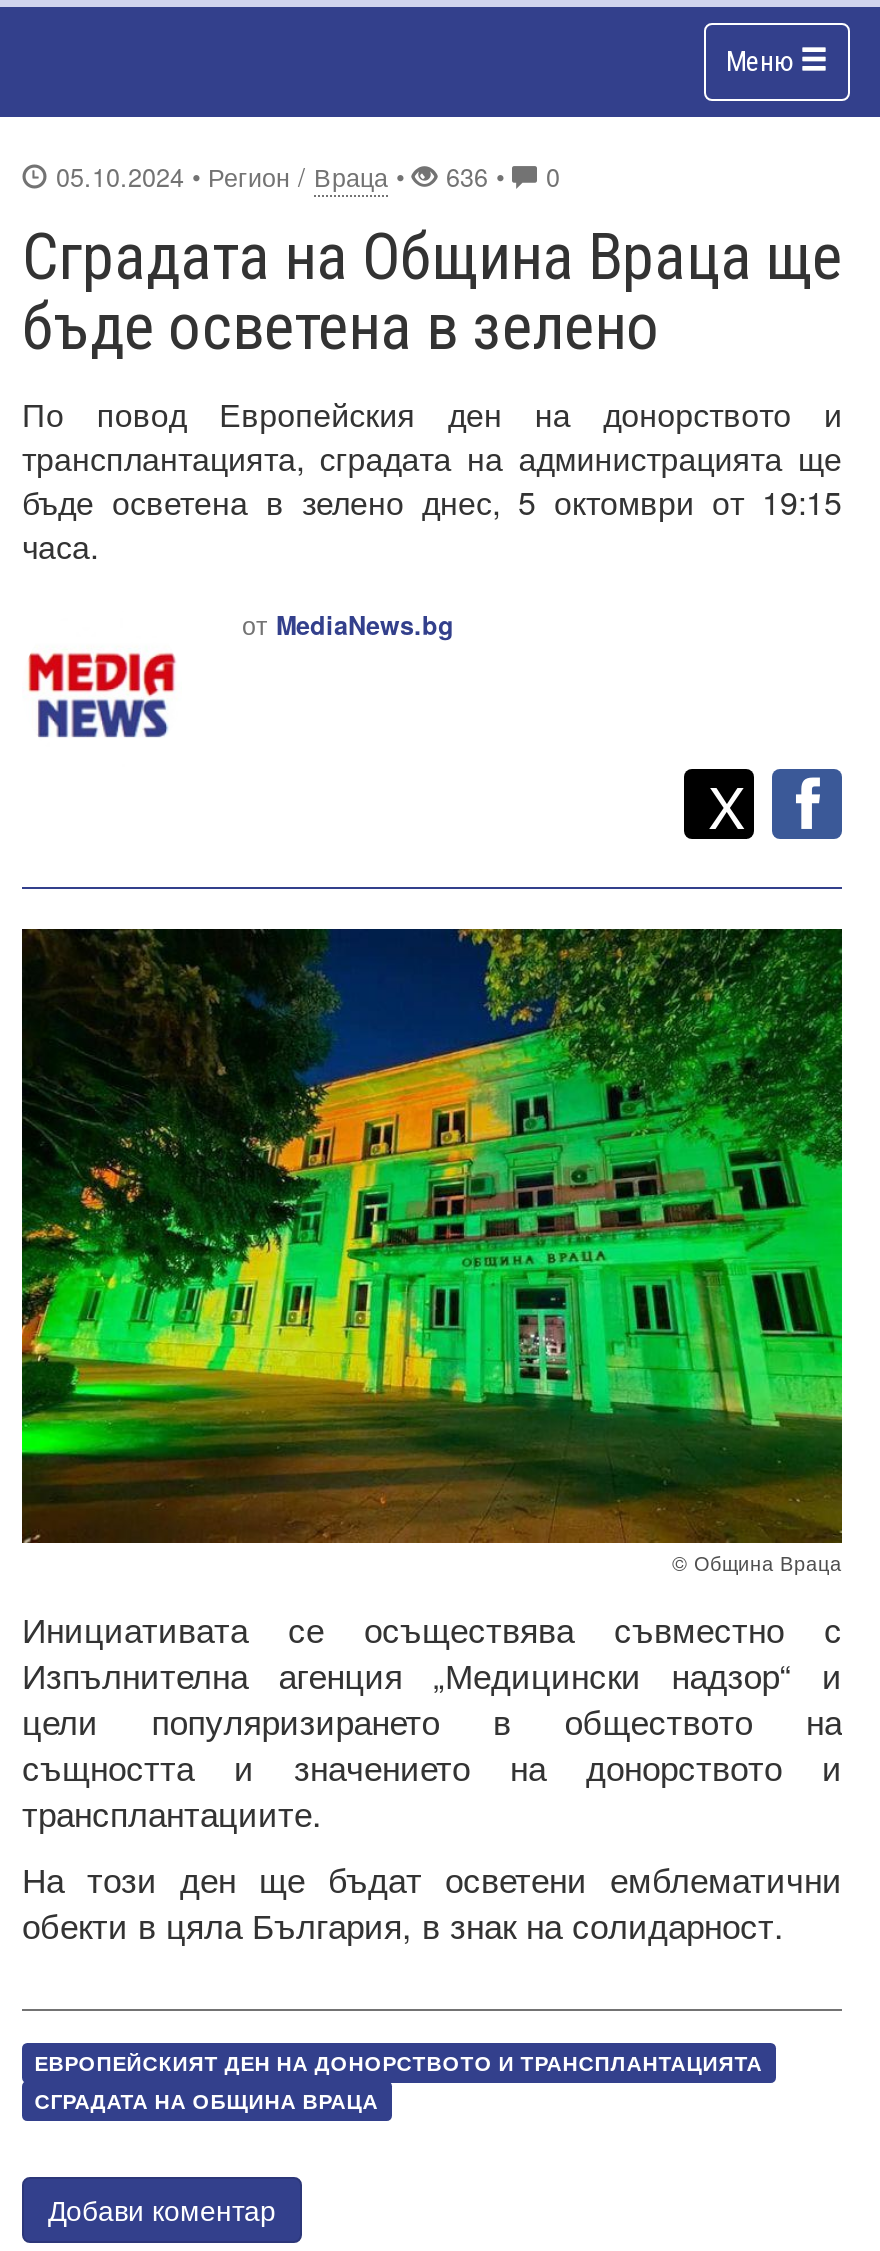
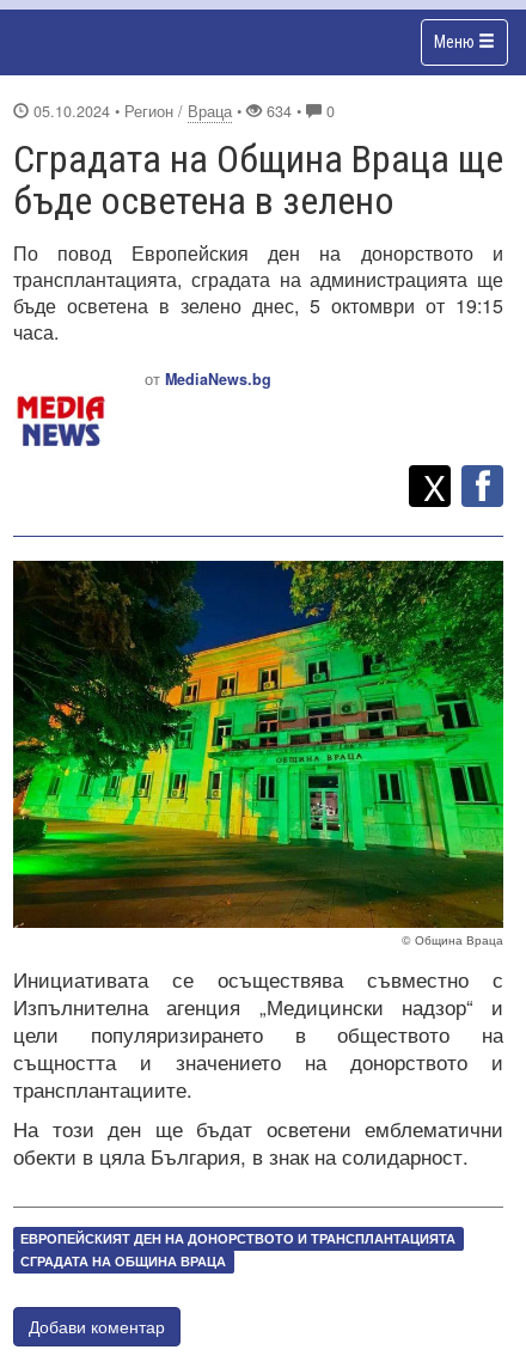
- 05.10.2024 • Регион / Враца • 636 • 0
+ 05.10.2024 • Регион / Враца • 634 • 0
